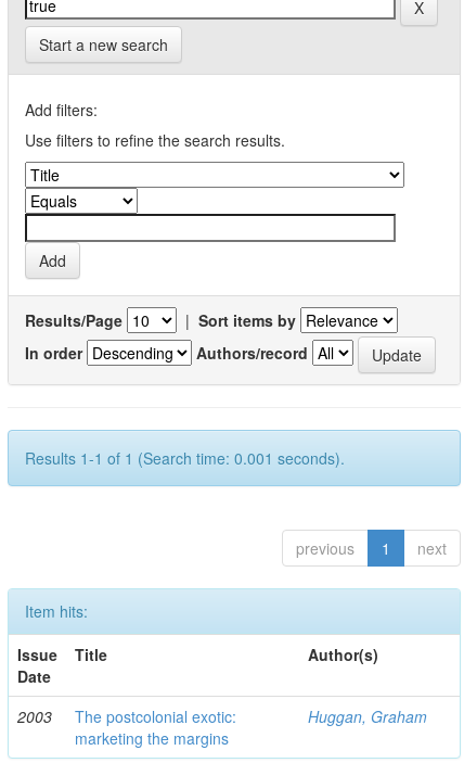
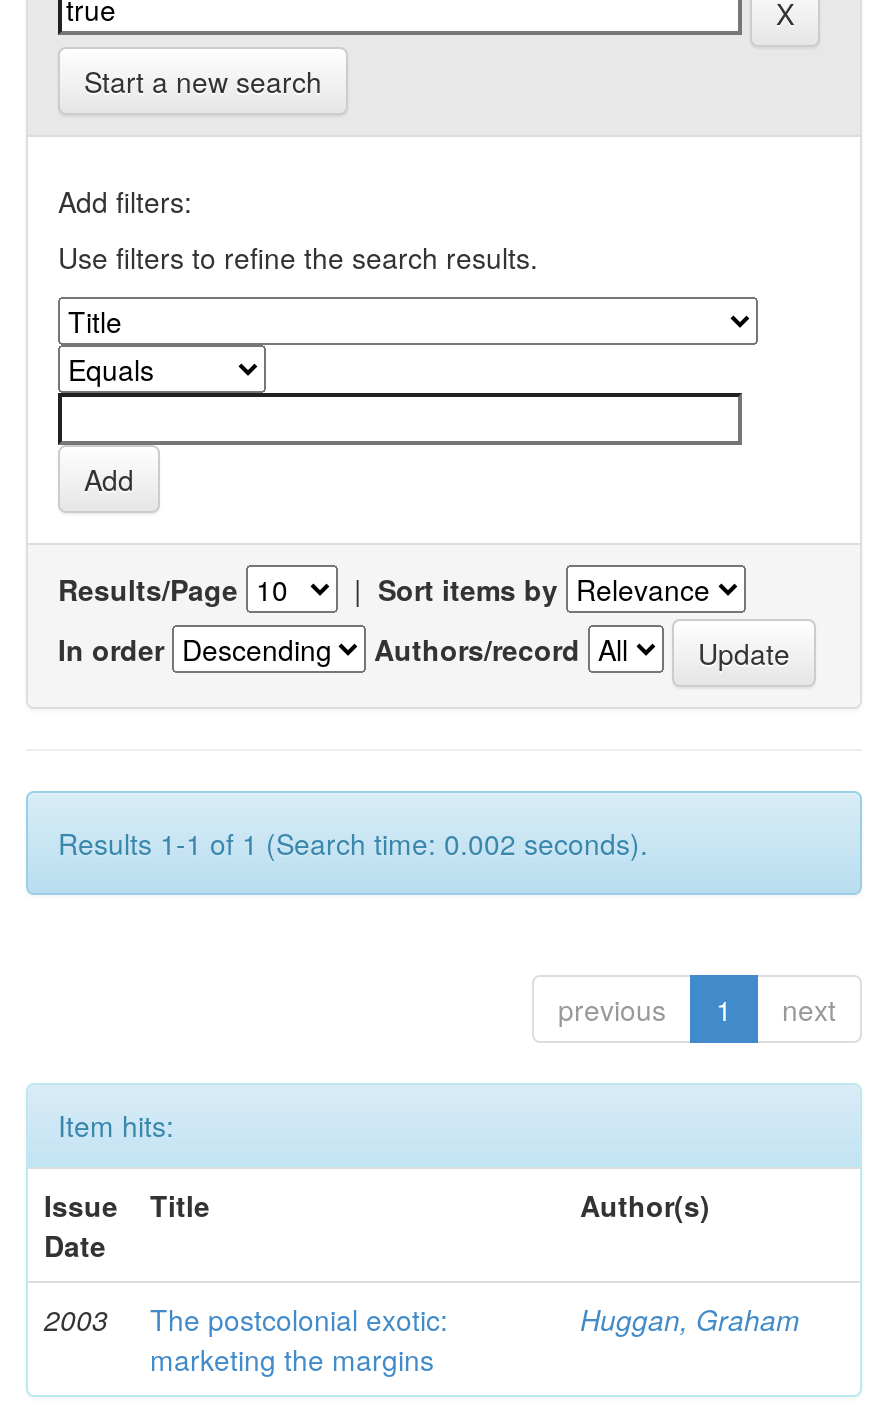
- Results 1-1 of 1 (Search time: 0.001 seconds).
+ Results 1-1 of 1 (Search time: 0.002 seconds).
